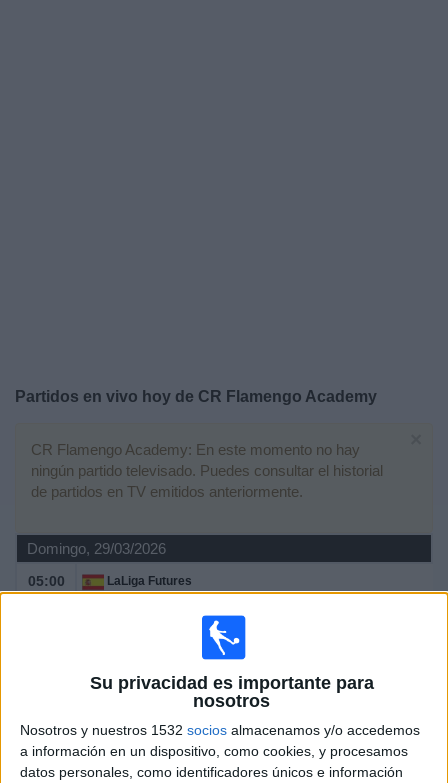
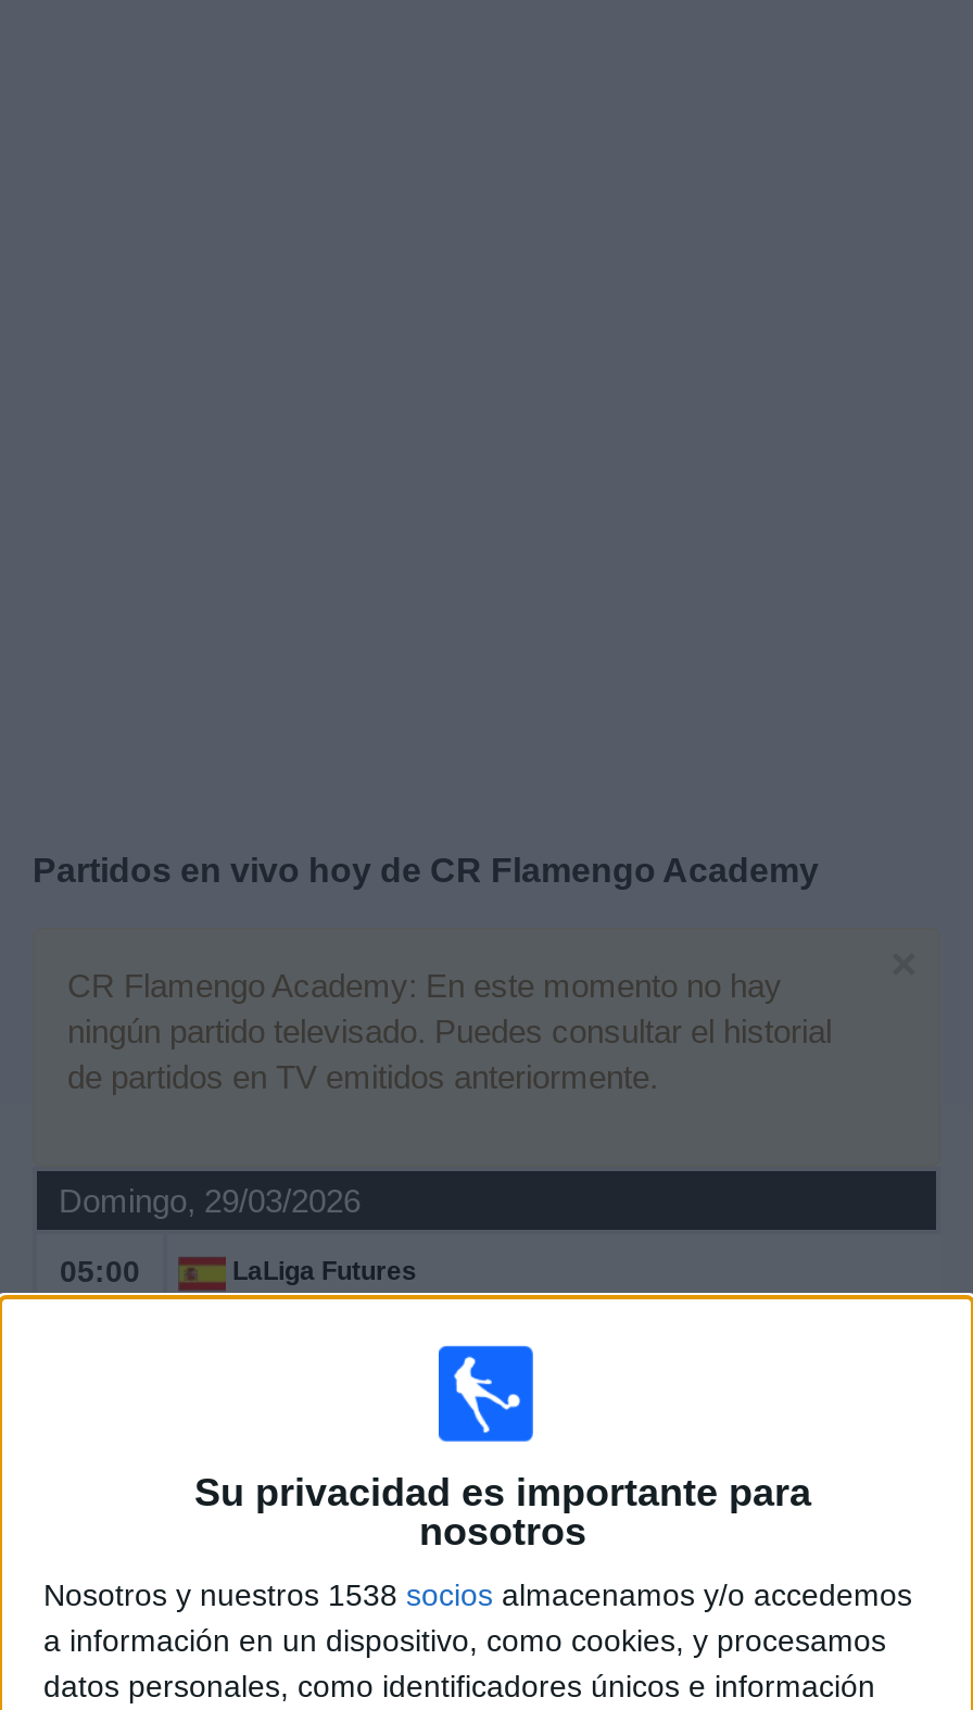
- Nosotros y nuestros 1532 socios almacenamos y/o accedemos
+ Nosotros y nuestros 1538 socios almacenamos y/o accedemos
